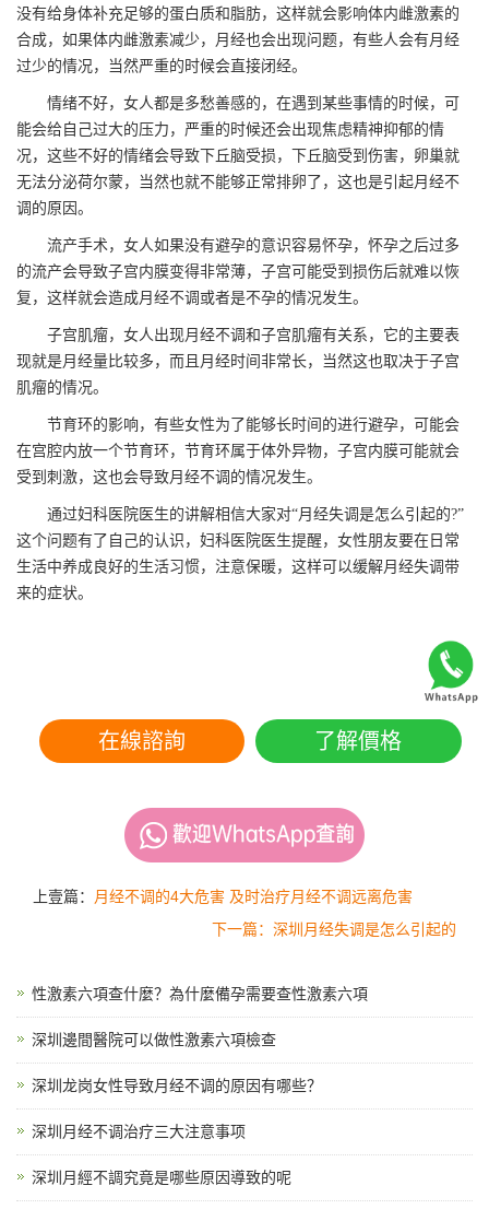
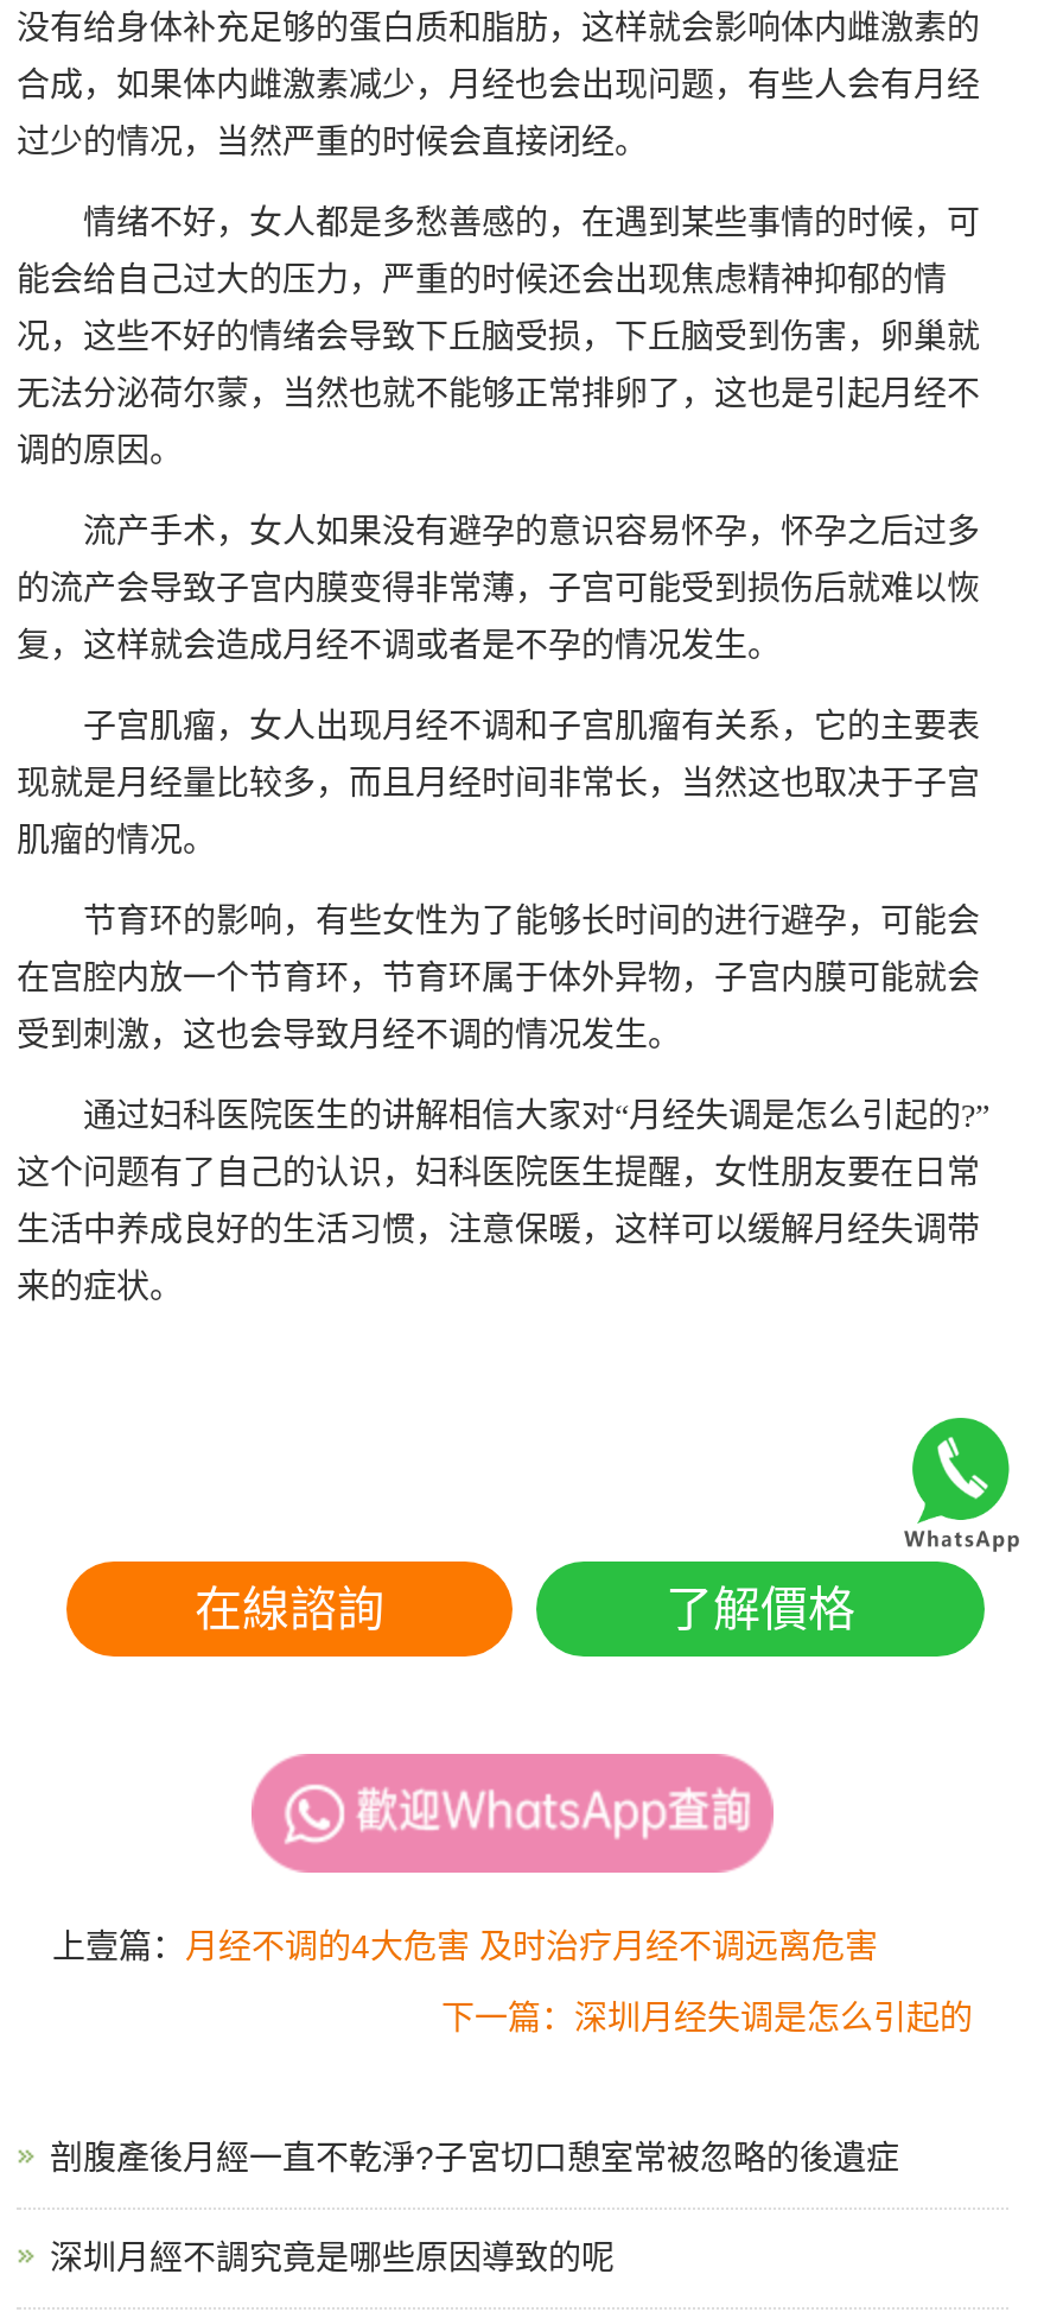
- [image]
+ [image]

- 性激素六項查什麼？為什麼備孕需要查性激素六項
- 深圳邊間醫院可以做性激素六項檢查
- 深圳龙岗女性导致月经不调的原因有哪些？
- 深圳月经不调治疗三大注意事项
+ 剖腹產後月經一直不乾淨?子宮切口憩室常被忽略的後遺症
